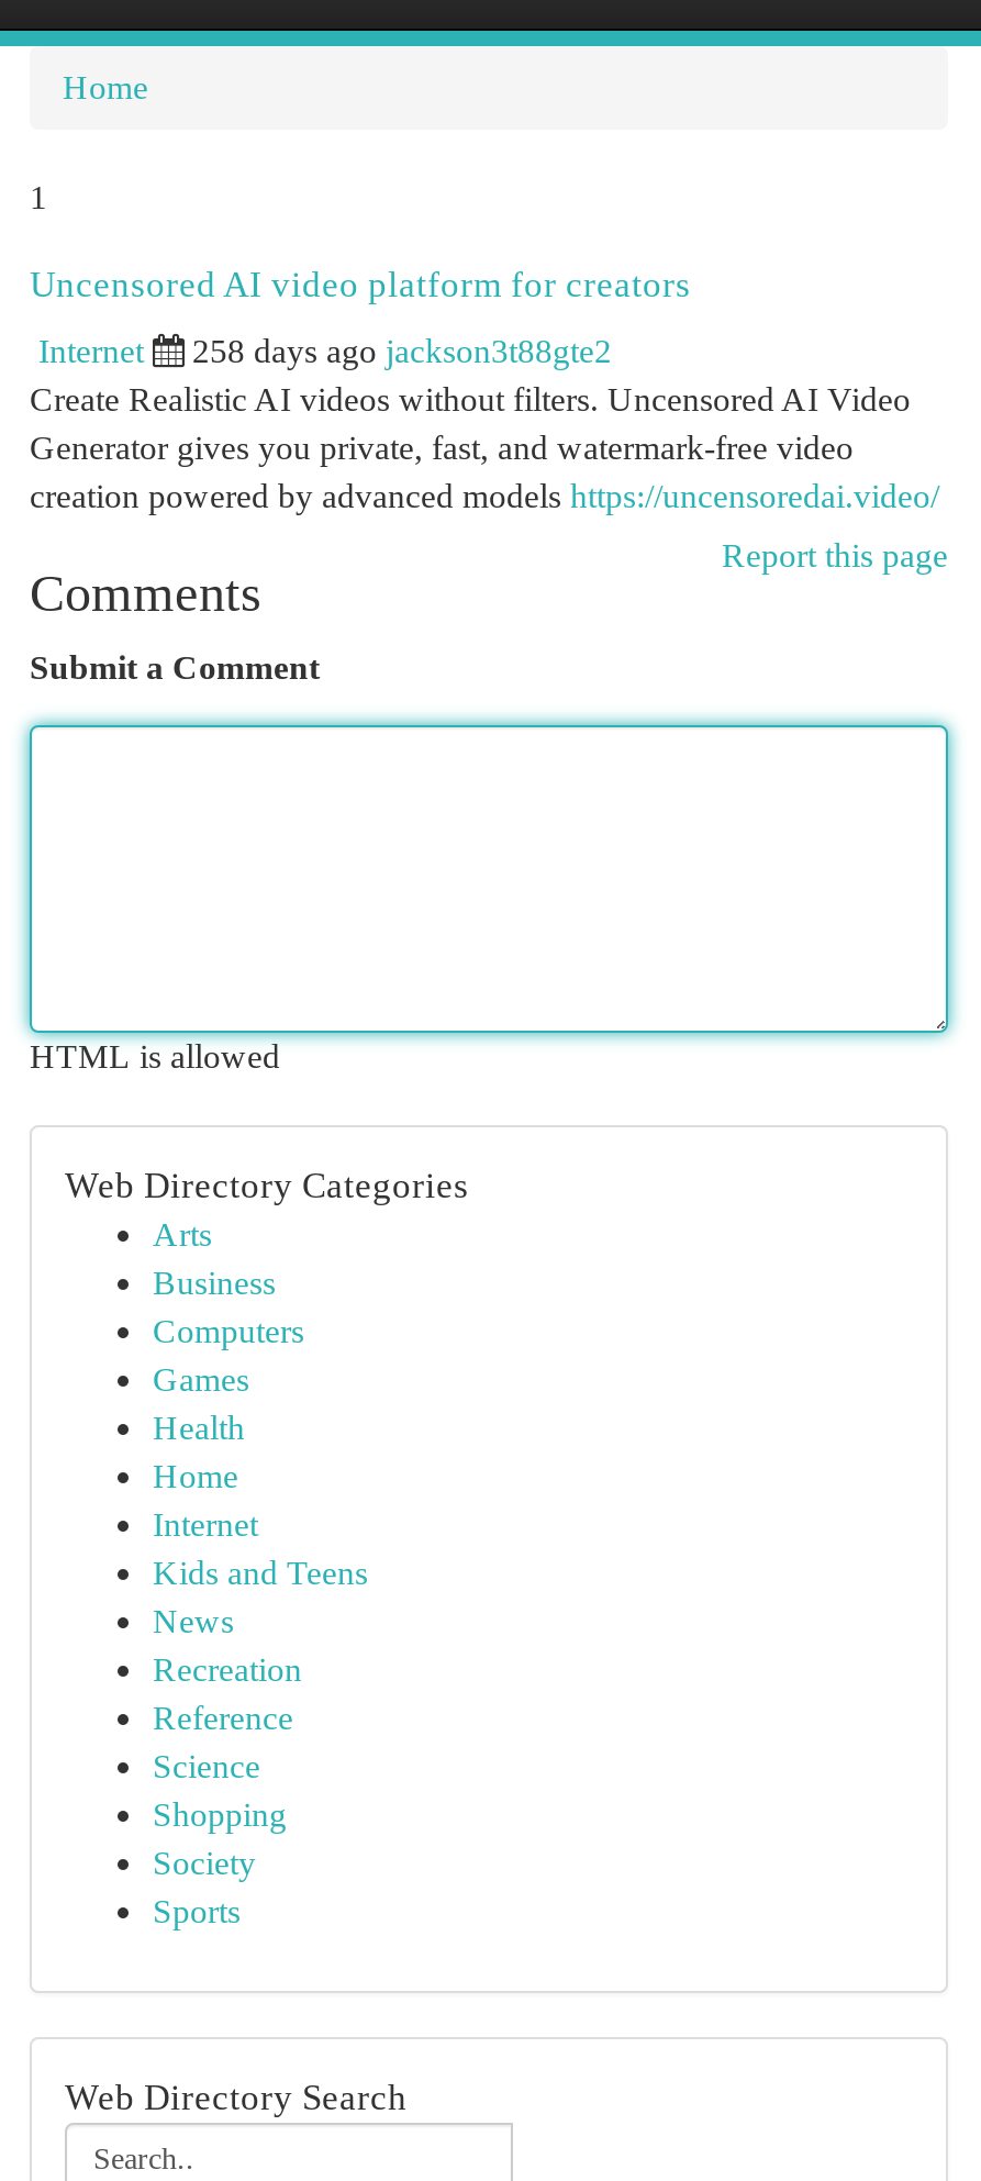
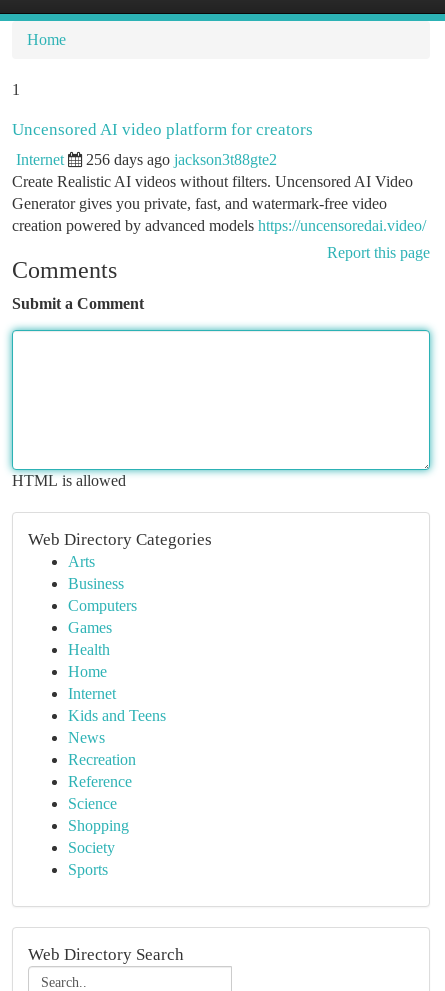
- 258 days ago jackson3t88gte2
+ 256 days ago jackson3t88gte2
